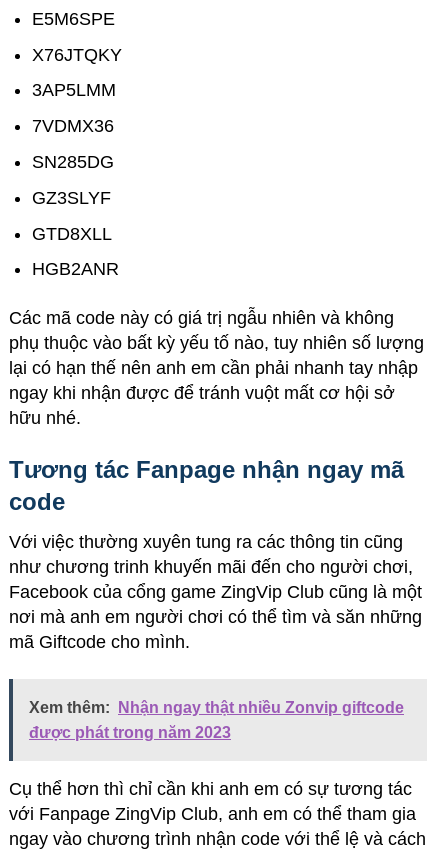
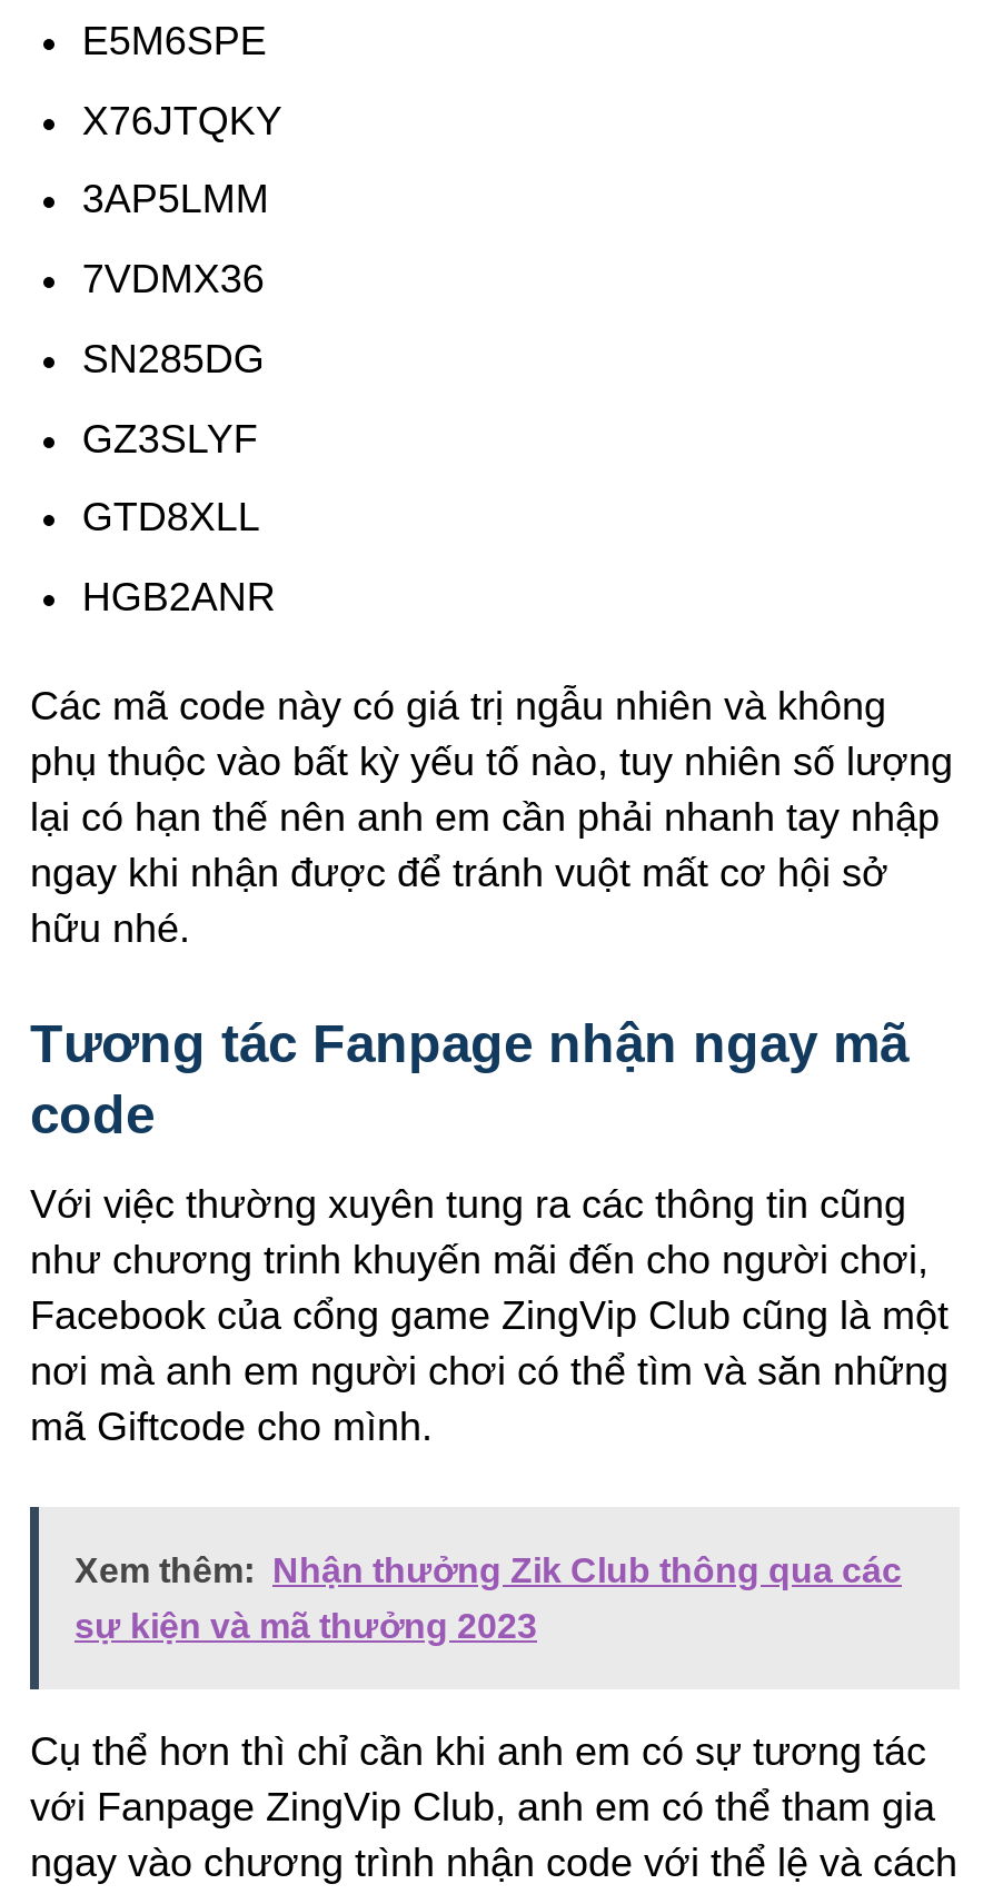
- Xem thêm: Nhận ngay thật nhiều Zonvip giftcode
+ Xem thêm: Nhận thưởng Zik Club thông qua các

- được phát trong năm 2023
+ sự kiện và mã thưởng 2023
